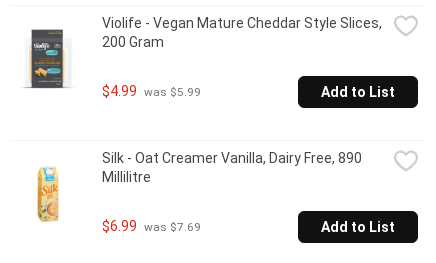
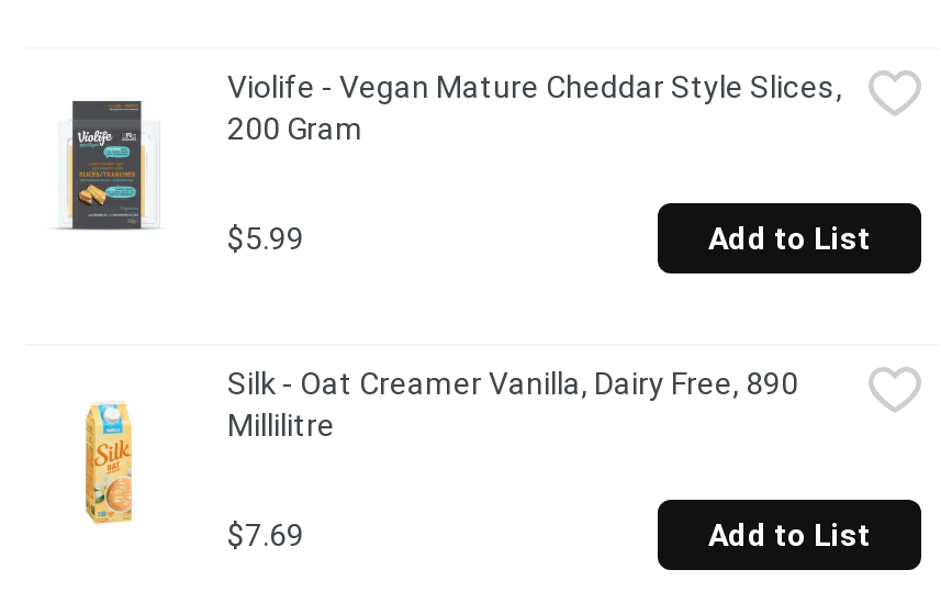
- $4.99 was $5.99
+ $5.99

- $6.99 was $7.69
+ $7.69
